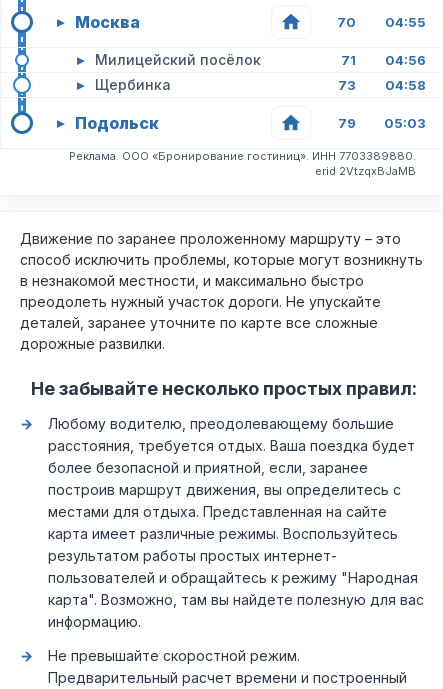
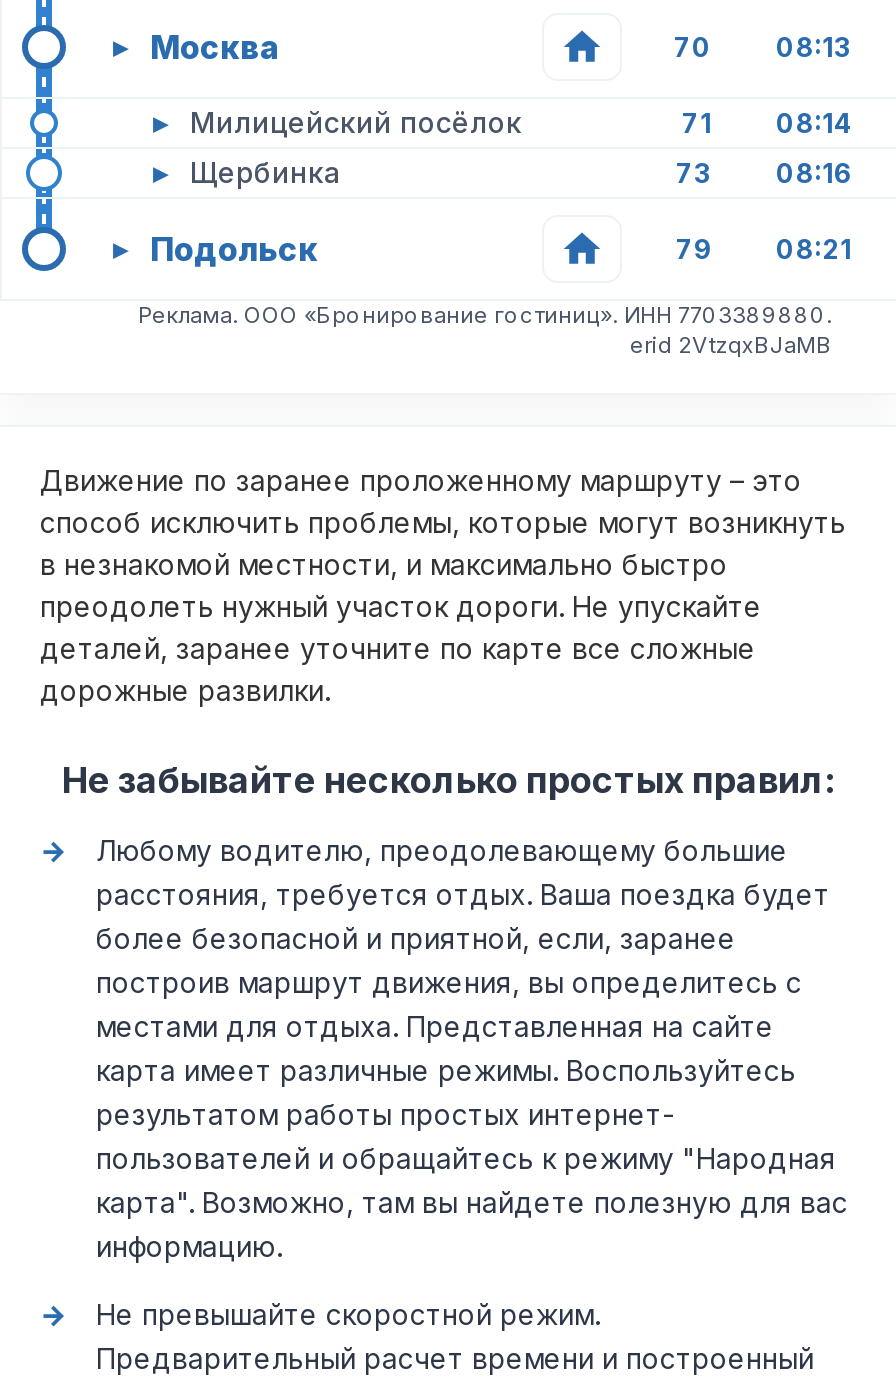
- 70 04:55
+ 70 08:13

- 71 04:56
+ 71 08:14

- 73 04:58
+ 73 08:16

- 79 05:03
+ 79 08:21
